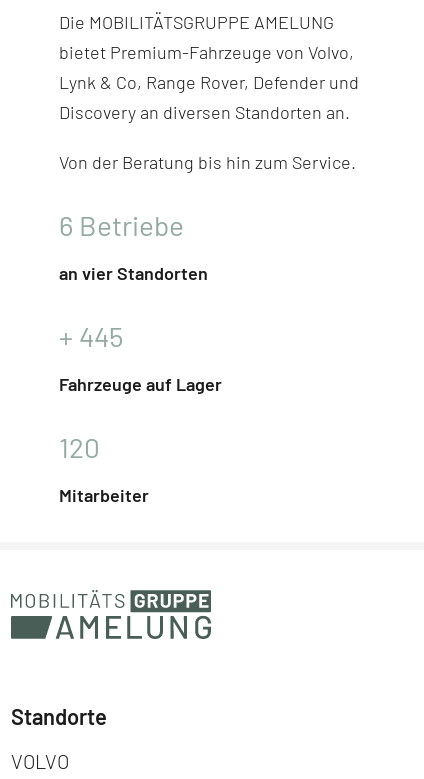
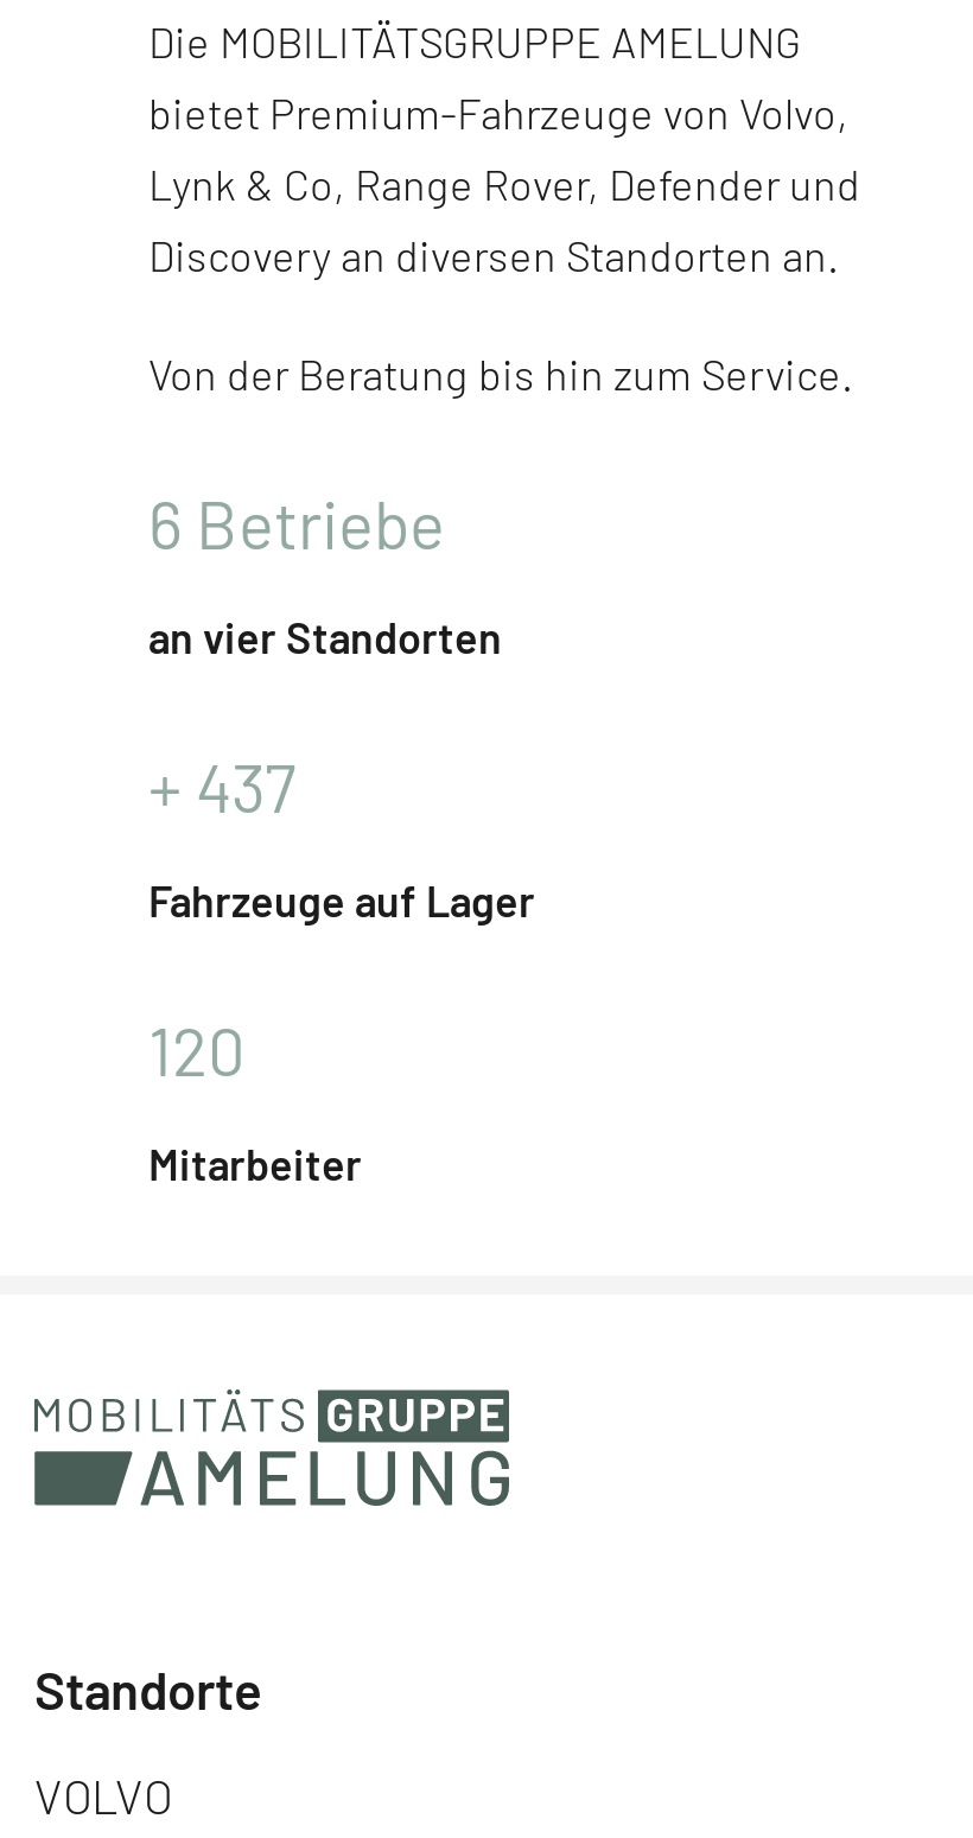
- + 445
+ + 437
